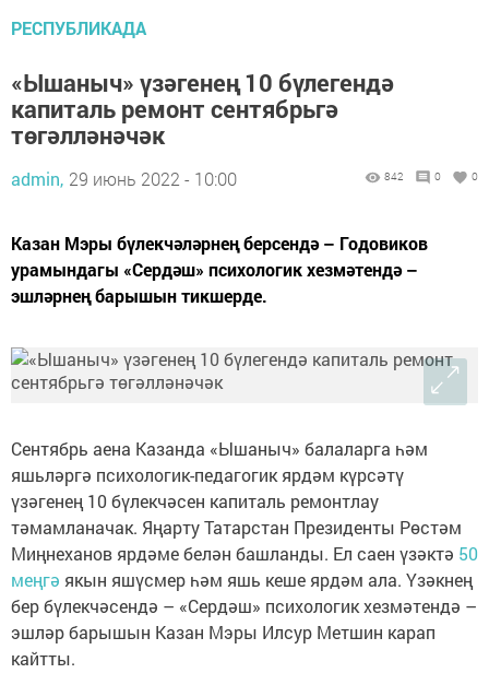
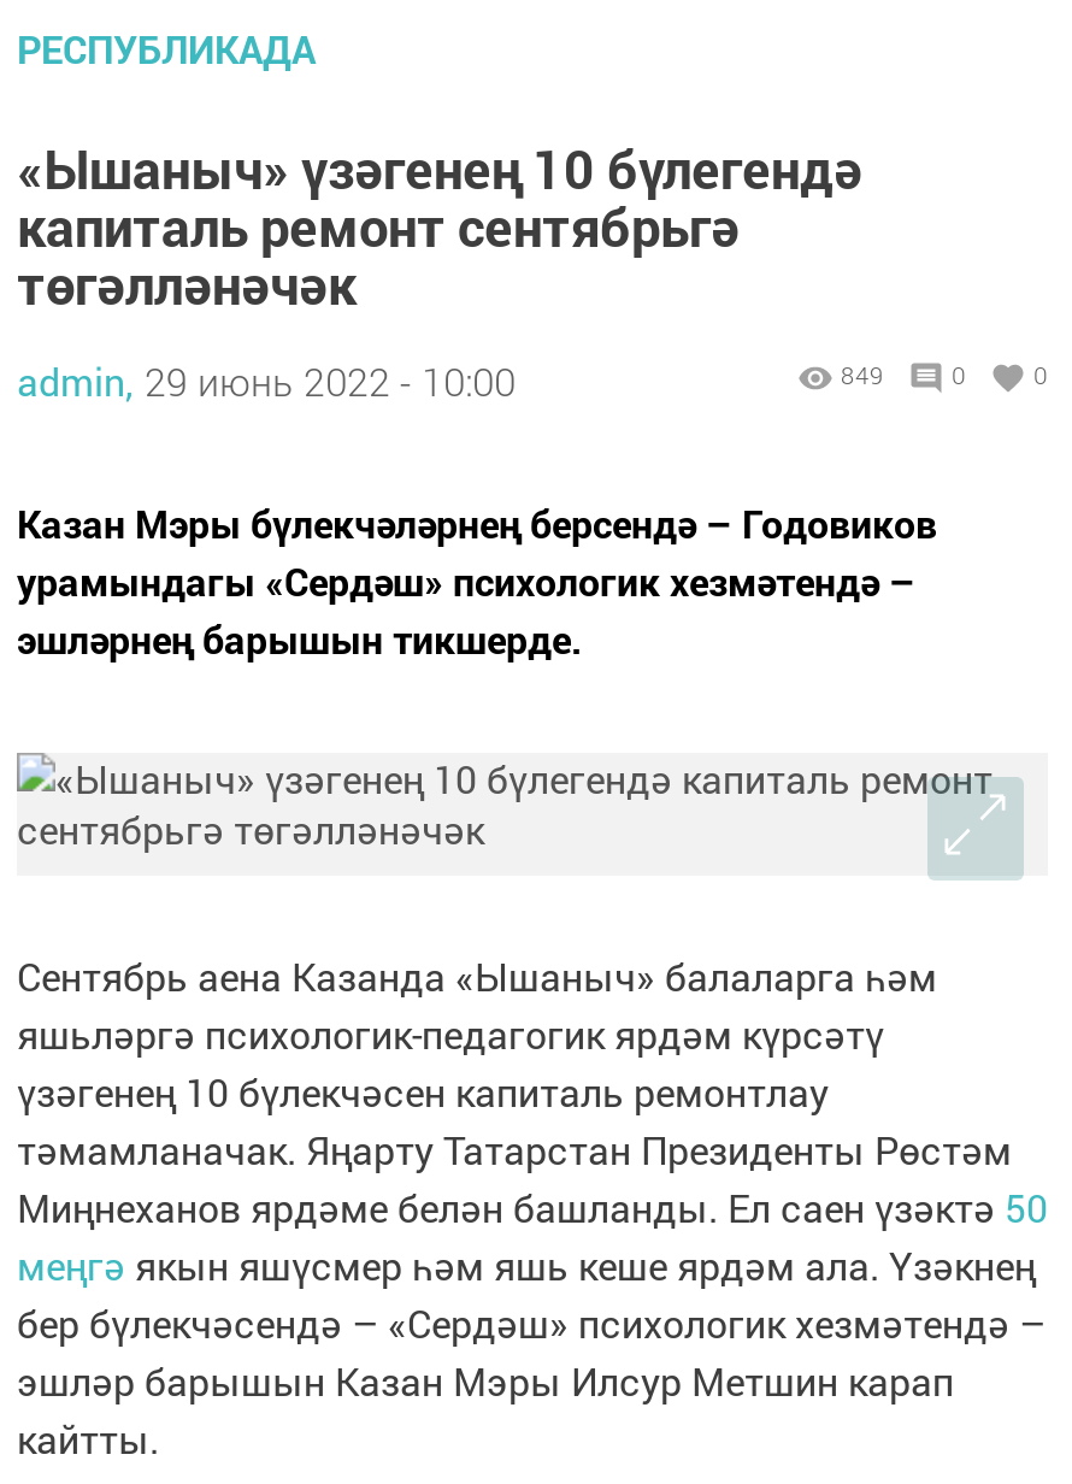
- 842
+ 849
